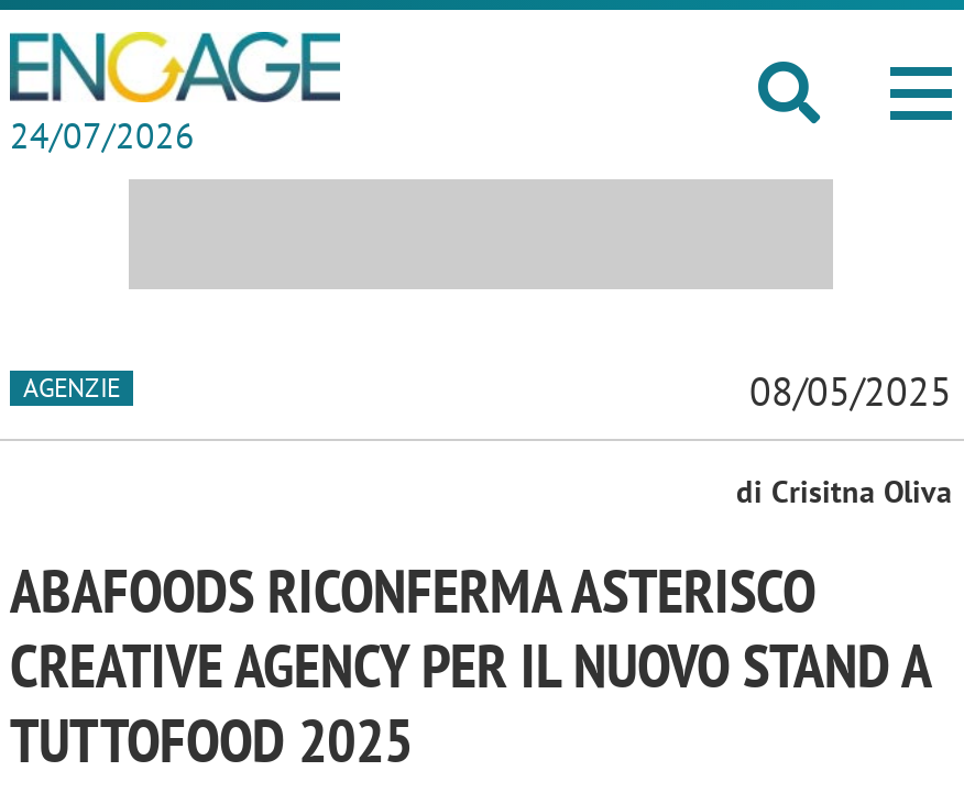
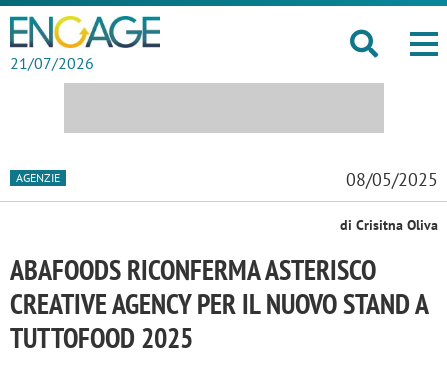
- 24/07/2026
+ 21/07/2026
